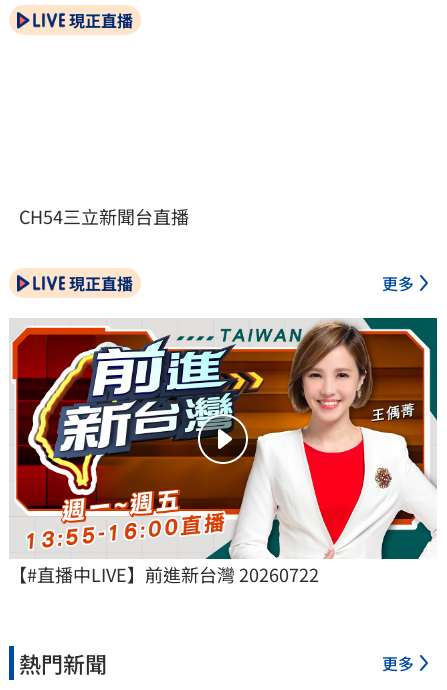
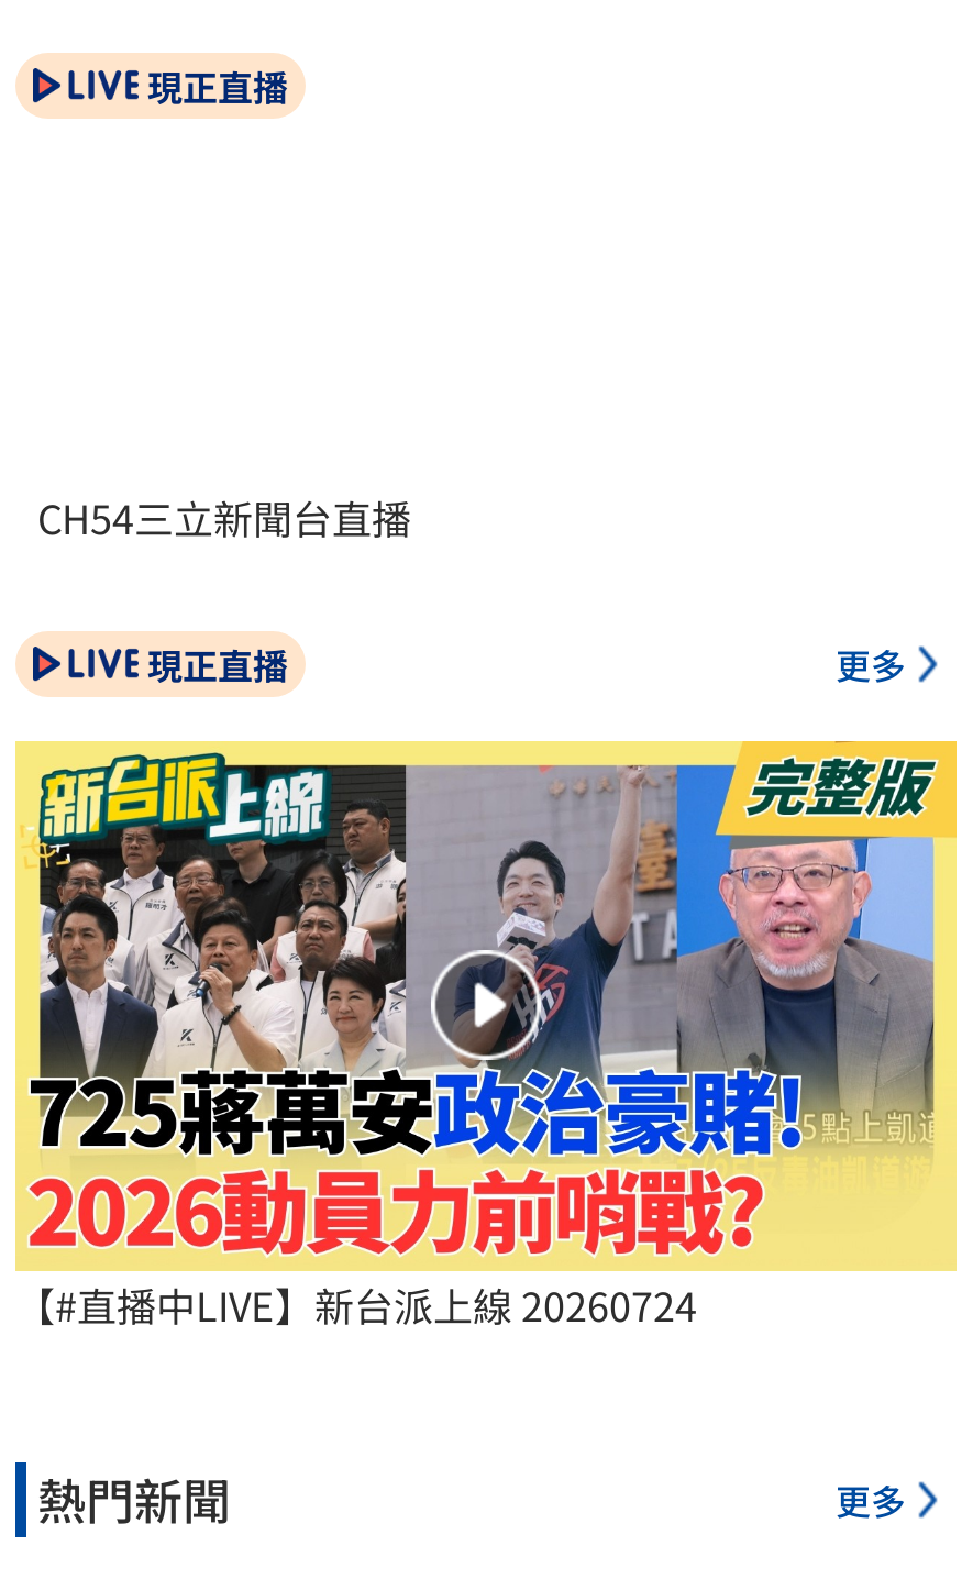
- [image]
- 【#直播中LIVE】前進新台灣 20260722
+ [image]
+ 【#直播中LIVE】新台派上線 20260724
